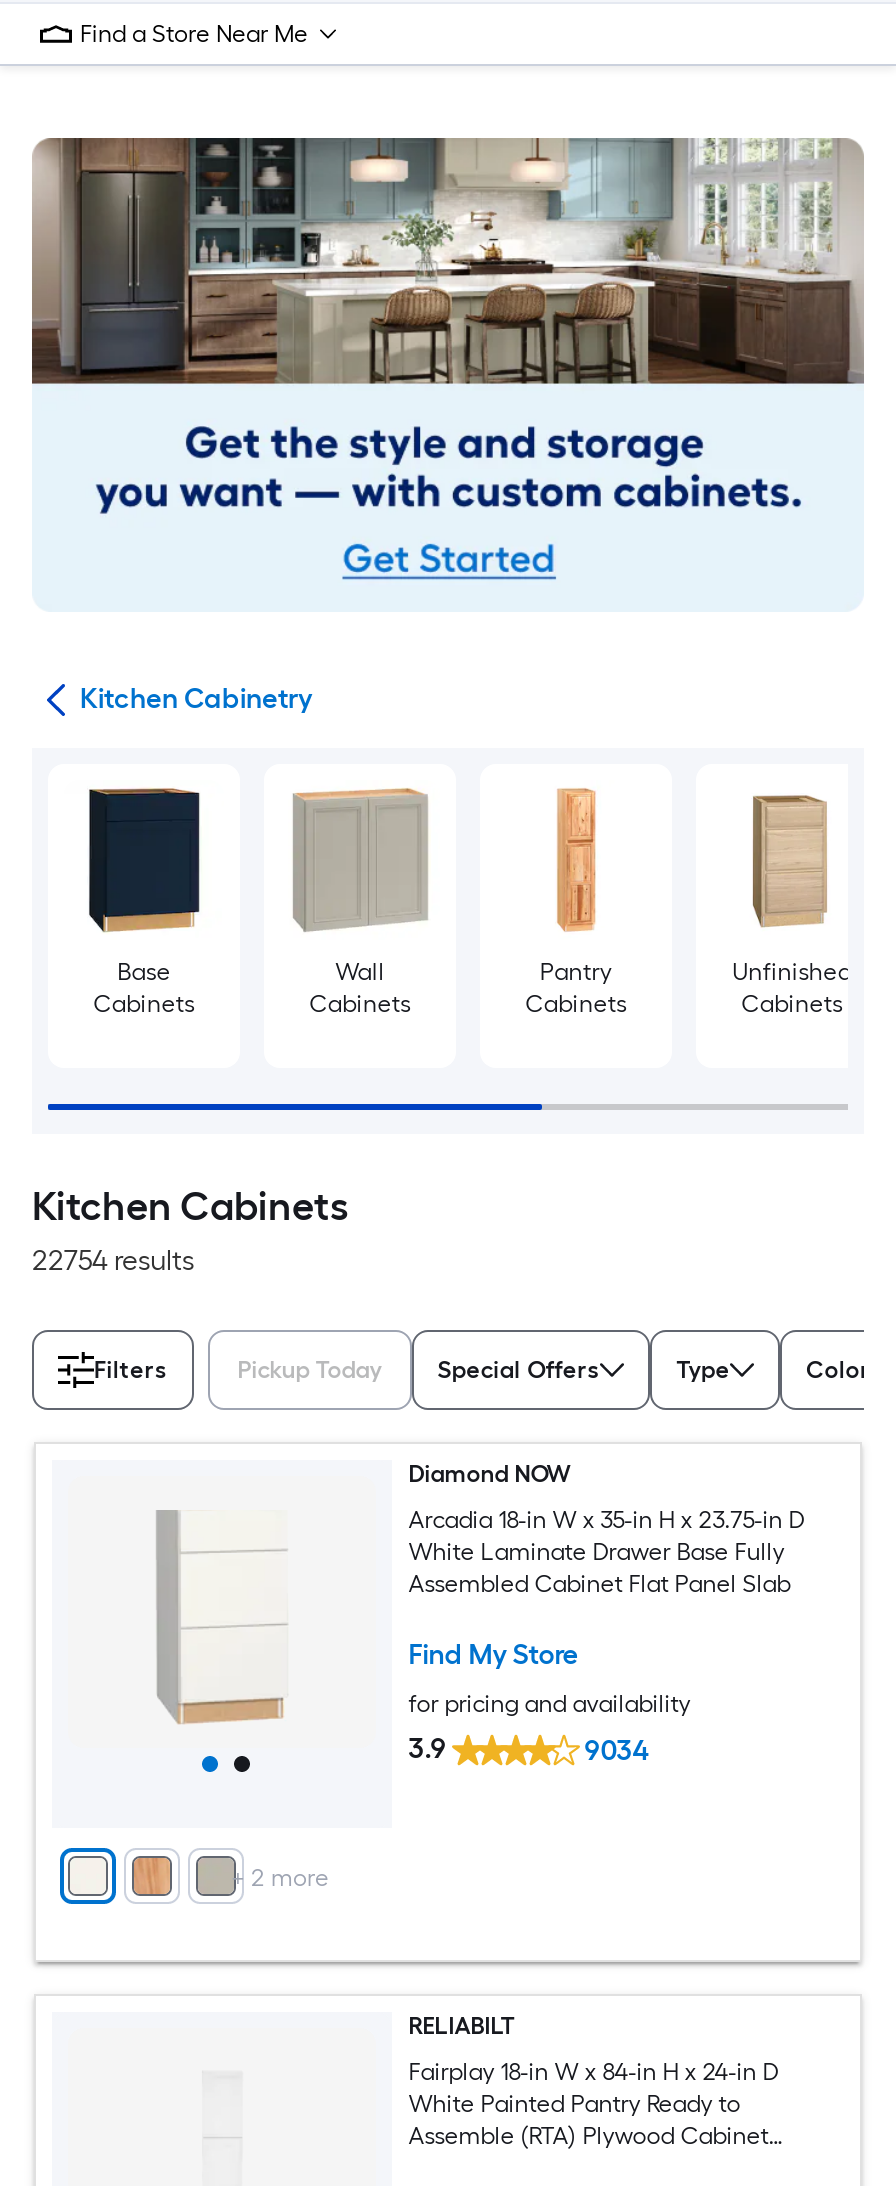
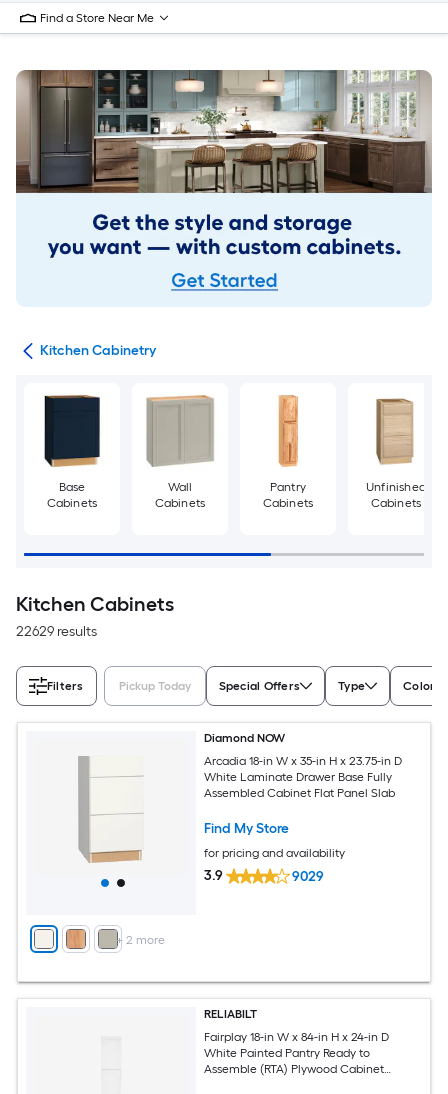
- 22754 results
+ 22629 results

- 9034
+ 9029
